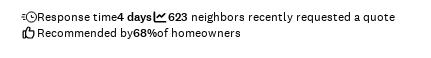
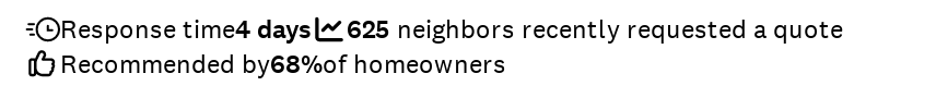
- 623 neighbors recently requested a quote
+ 625 neighbors recently requested a quote
